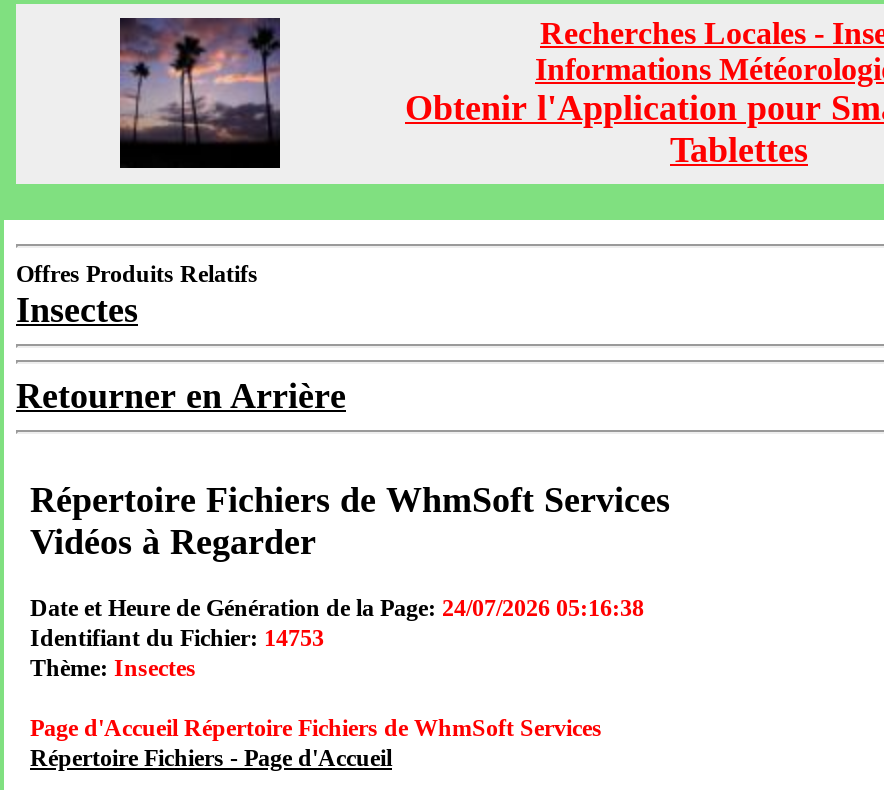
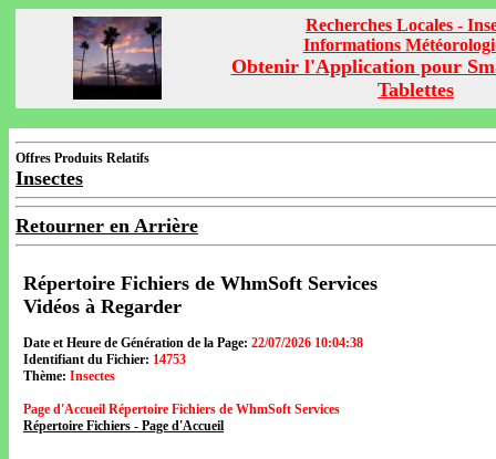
- Date et Heure de Génération de la Page: 24/07/2026 05:16:38
+ Date et Heure de Génération de la Page: 22/07/2026 10:04:38
